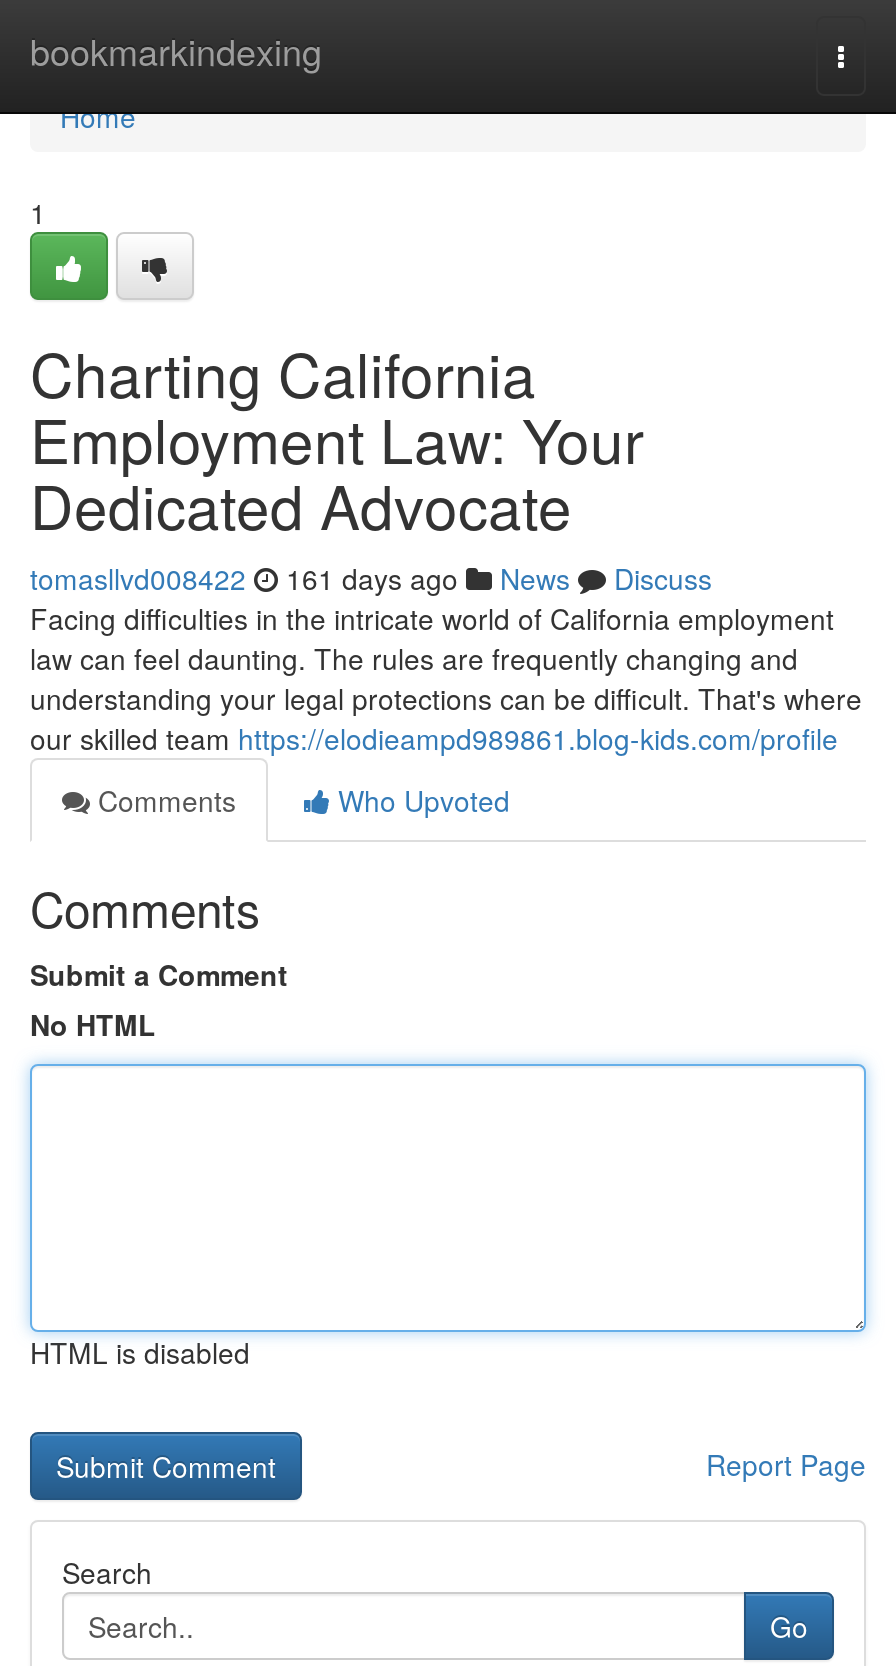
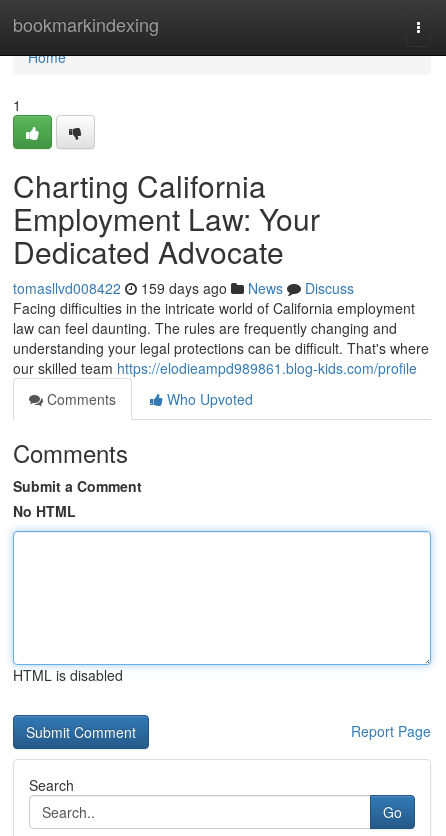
- tomasllvd008422 161 days ago News Discuss
+ tomasllvd008422 159 days ago News Discuss
